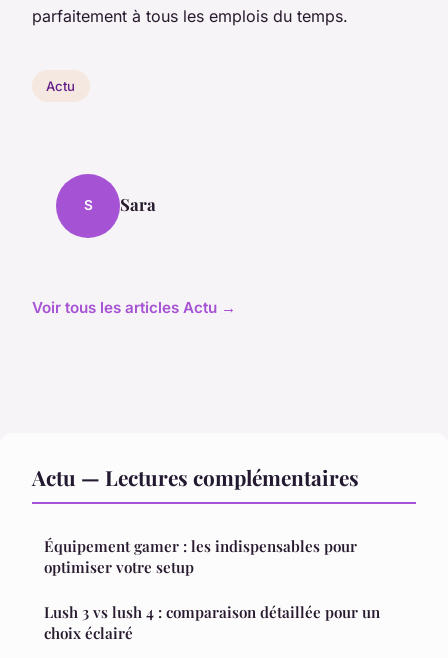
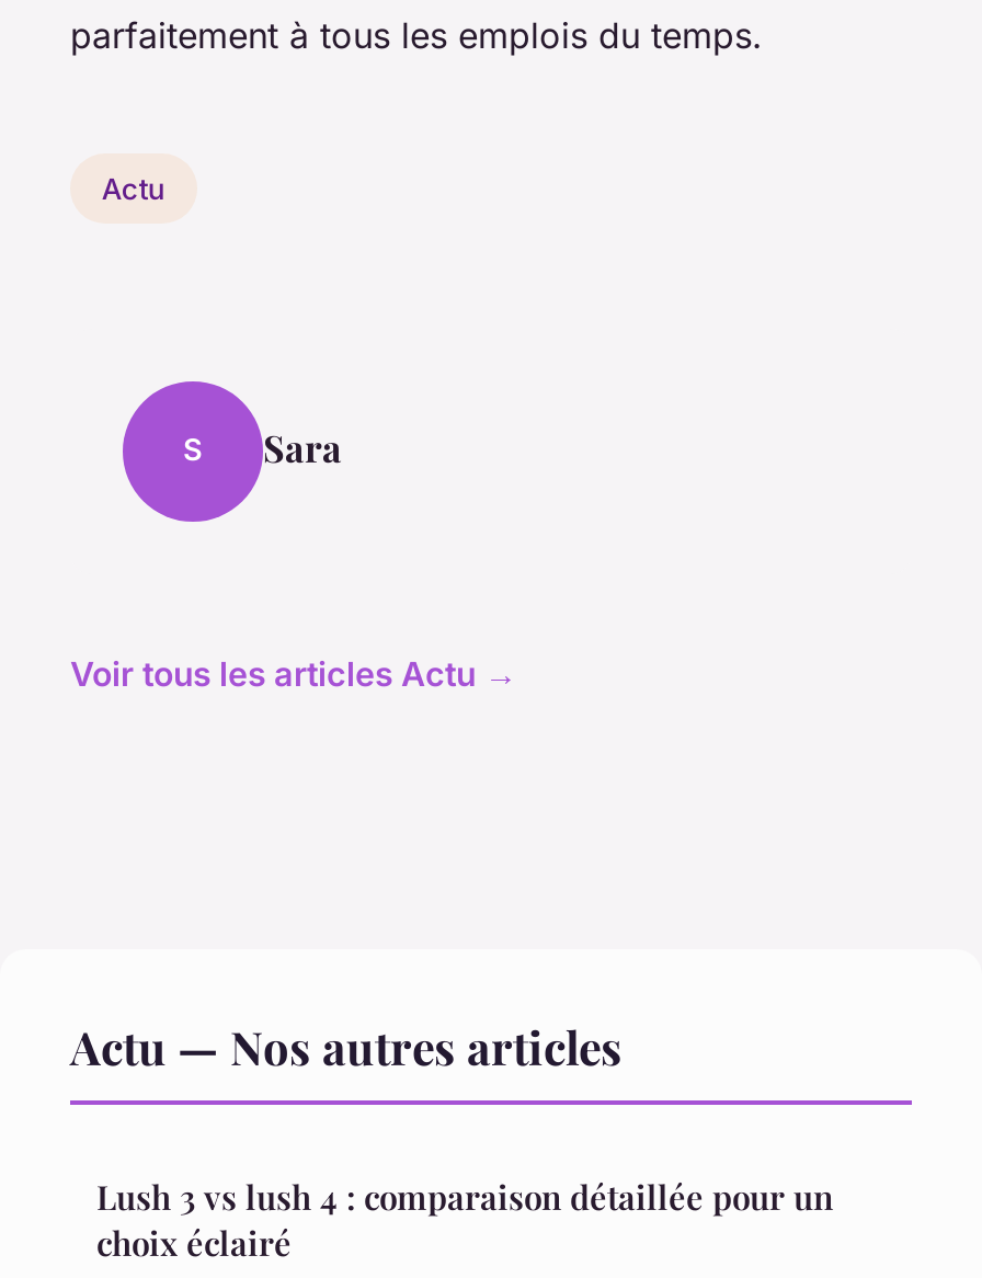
- Actu — Lectures complémentaires
- Équipement gamer : les indispensables pour
- optimiser votre setup
+ Actu — Nos autres articles
